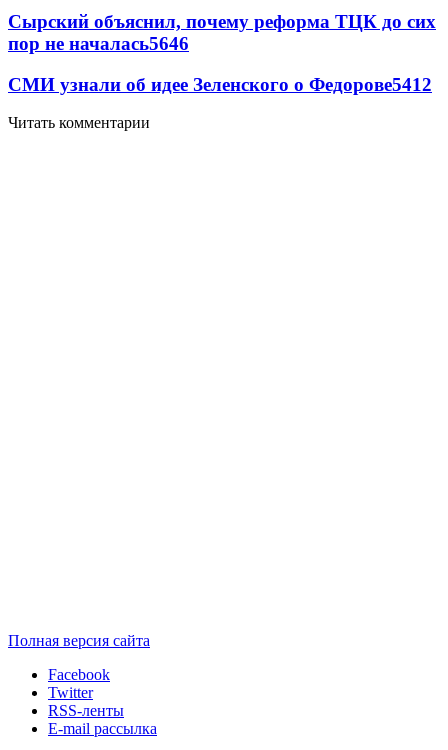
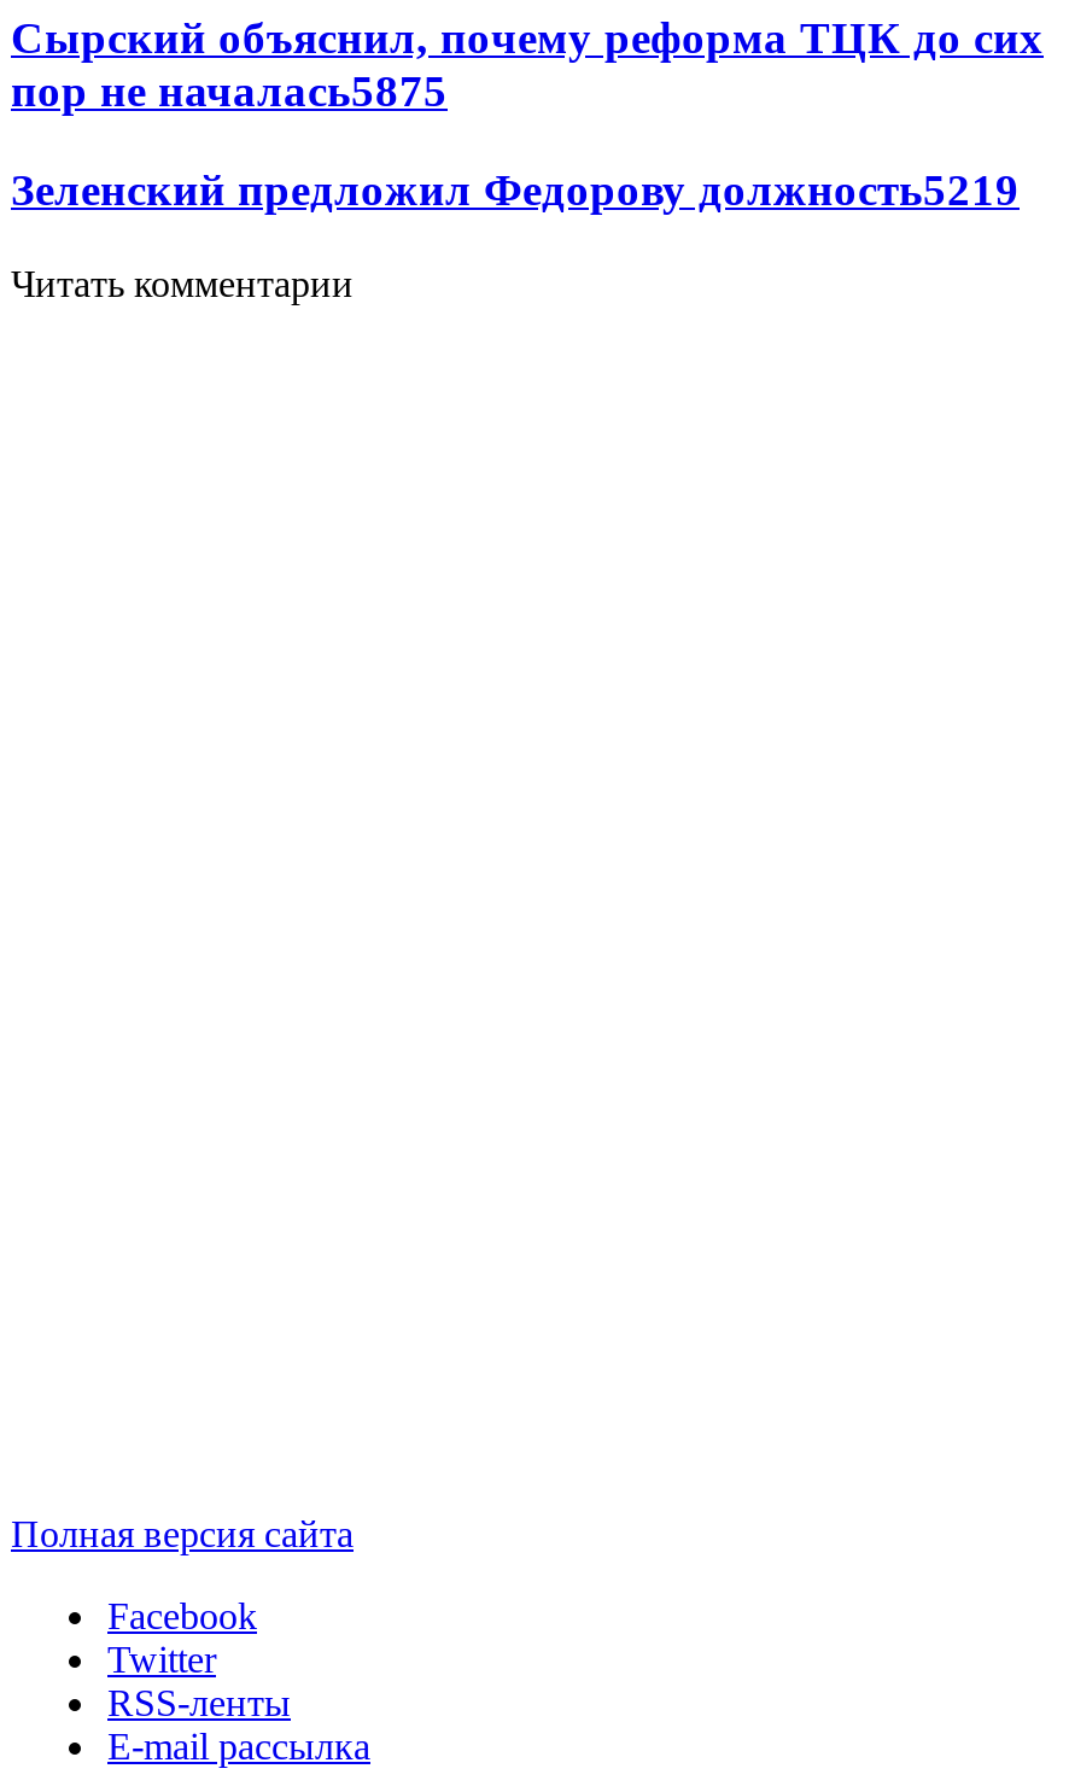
- пор не началась5646
+ пор не началась5875

- СМИ узнали об идее Зеленского о Федорове5412
+ Зеленский предложил Федорову должность5219
